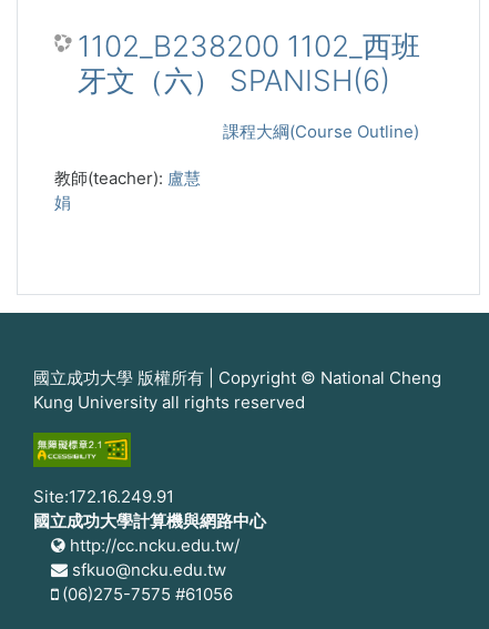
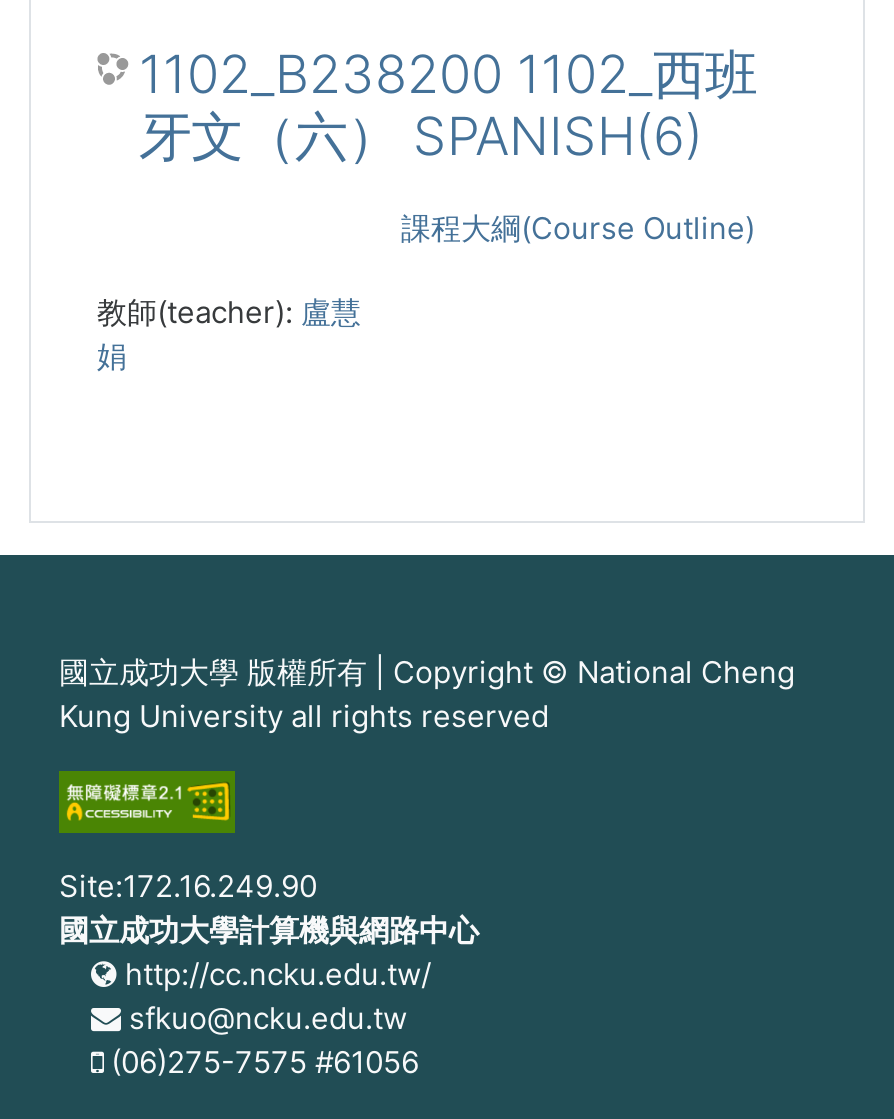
- Site:172.16.249.91
+ Site:172.16.249.90
